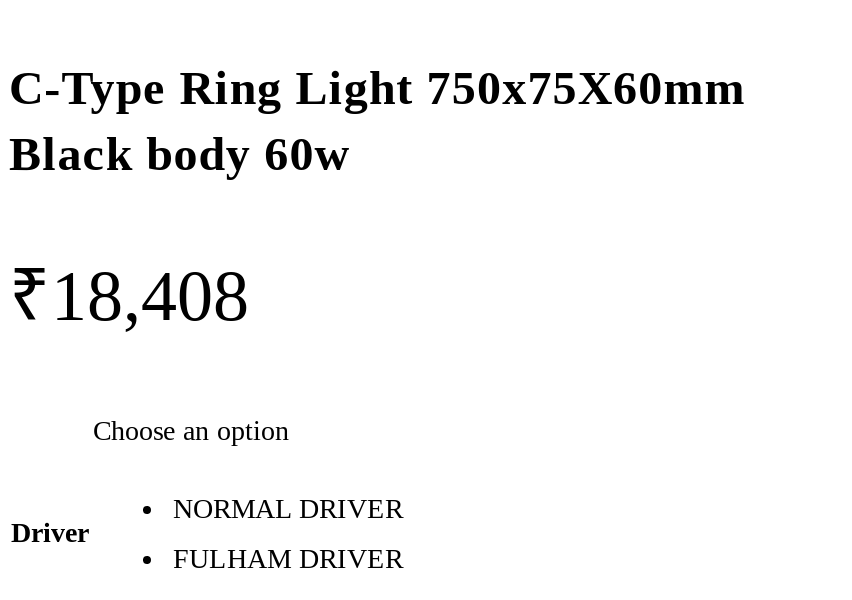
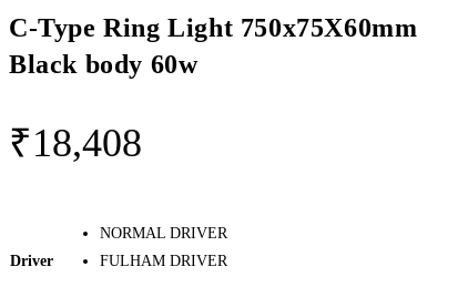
- Choose an option
